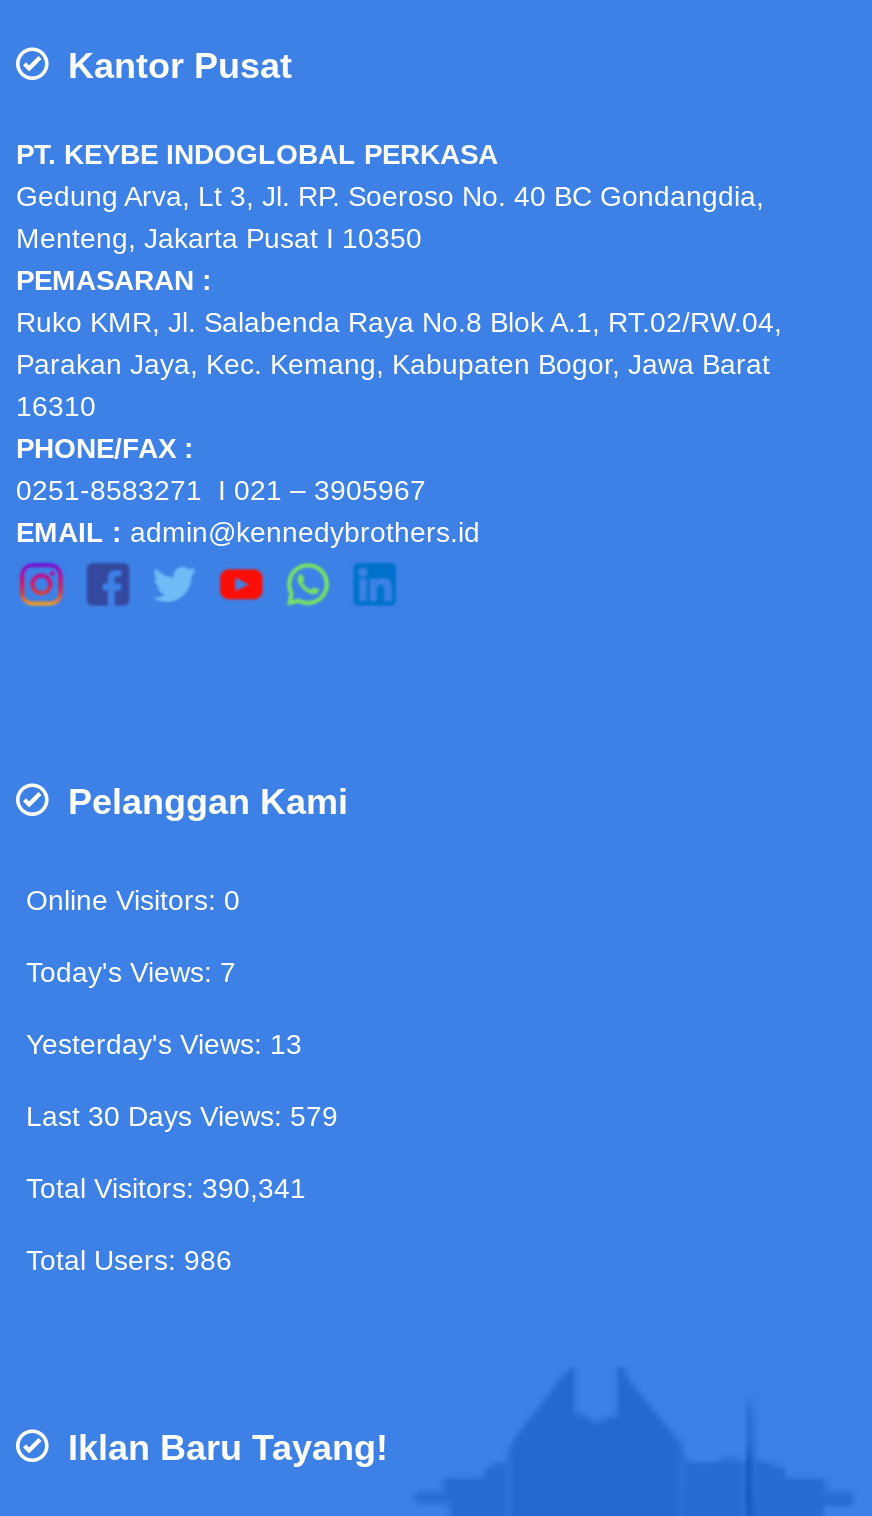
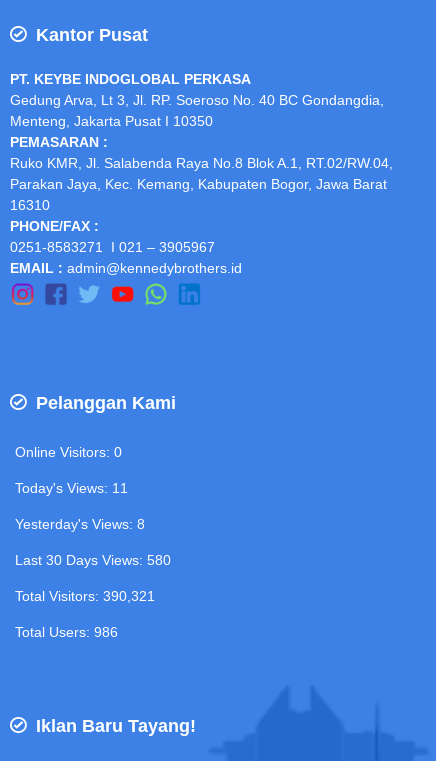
- Today's Views: 7
+ Today's Views: 11

- Yesterday's Views: 13
+ Yesterday's Views: 8

- Last 30 Days Views: 579
+ Last 30 Days Views: 580

- Total Visitors: 390,341
+ Total Visitors: 390,321
